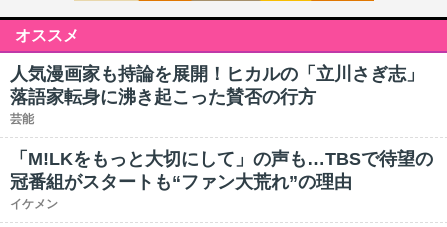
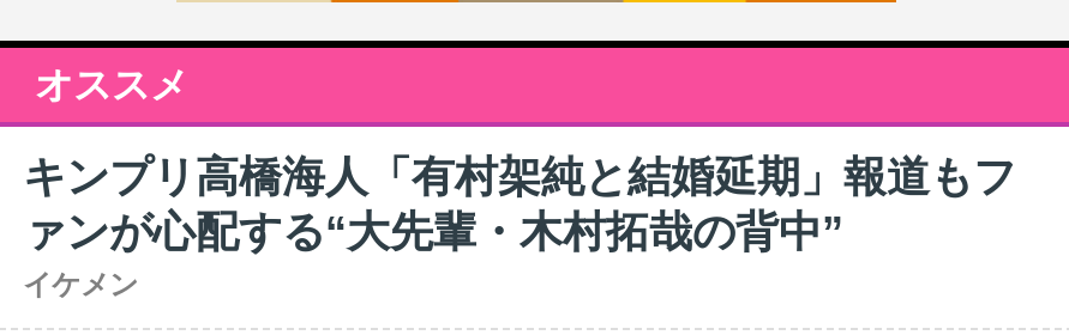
- 人気漫画家も持論を展開！ヒカルの「立川さぎ志」
- 落語家転身に沸き起こった賛否の行方
- 芸能
- 「M!LKをもっと大切にして」の声も…TBSで待望の
- 冠番組がスタートも“ファン大荒れ”の理由
+ キンプリ高橋海人「有村架純と結婚延期」報道もフ
+ ァンが心配する“大先輩・木村拓哉の背中”
